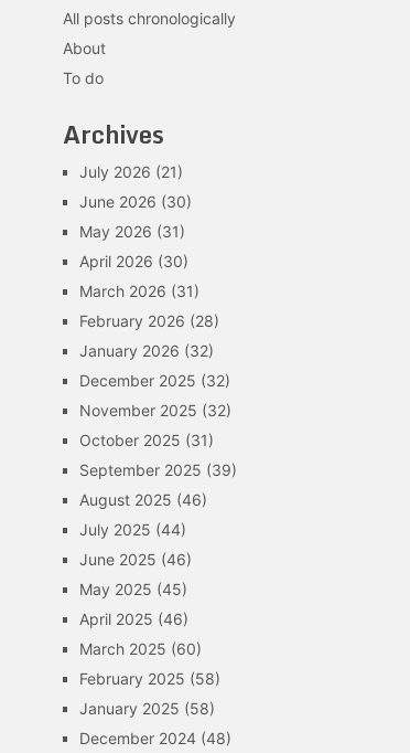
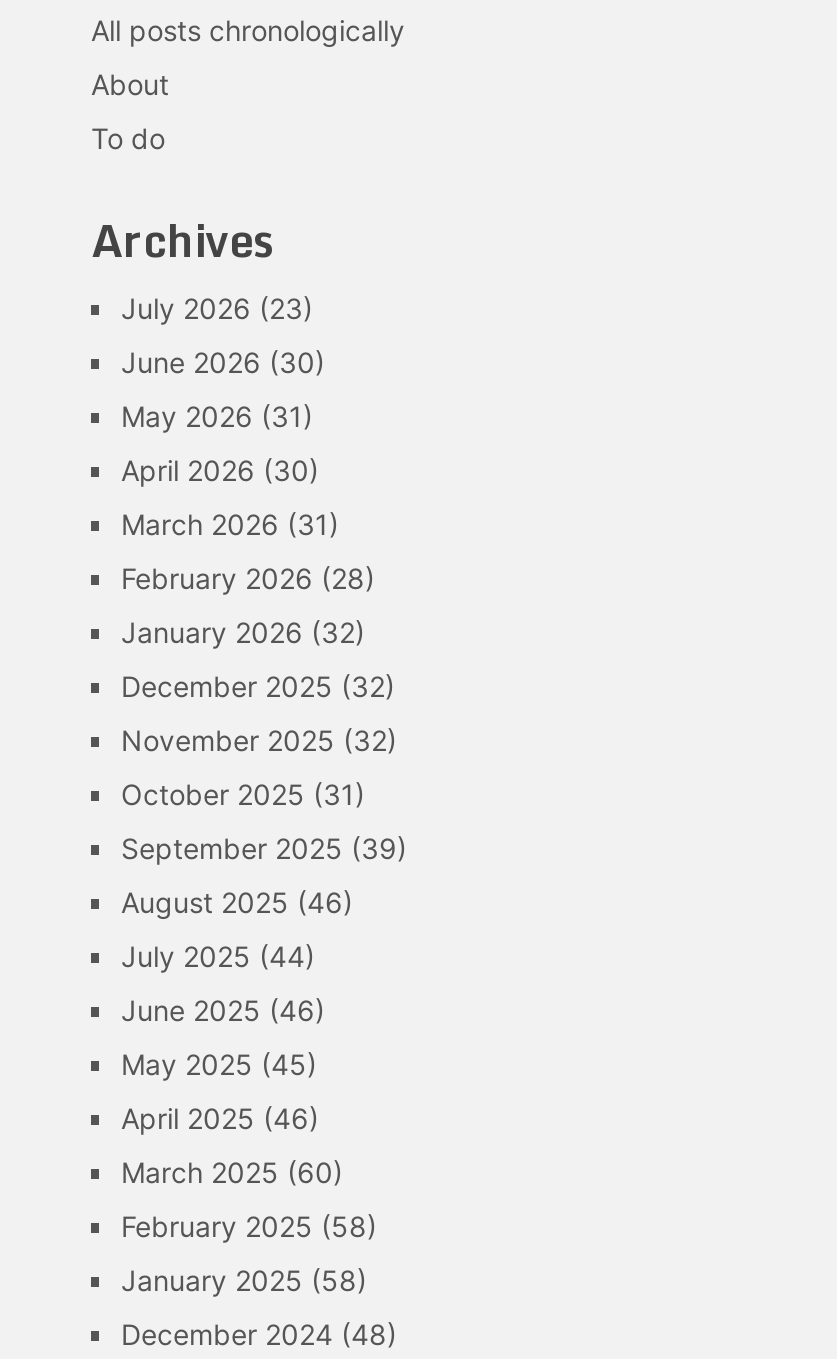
- July 2026 (21)
+ July 2026 (23)
